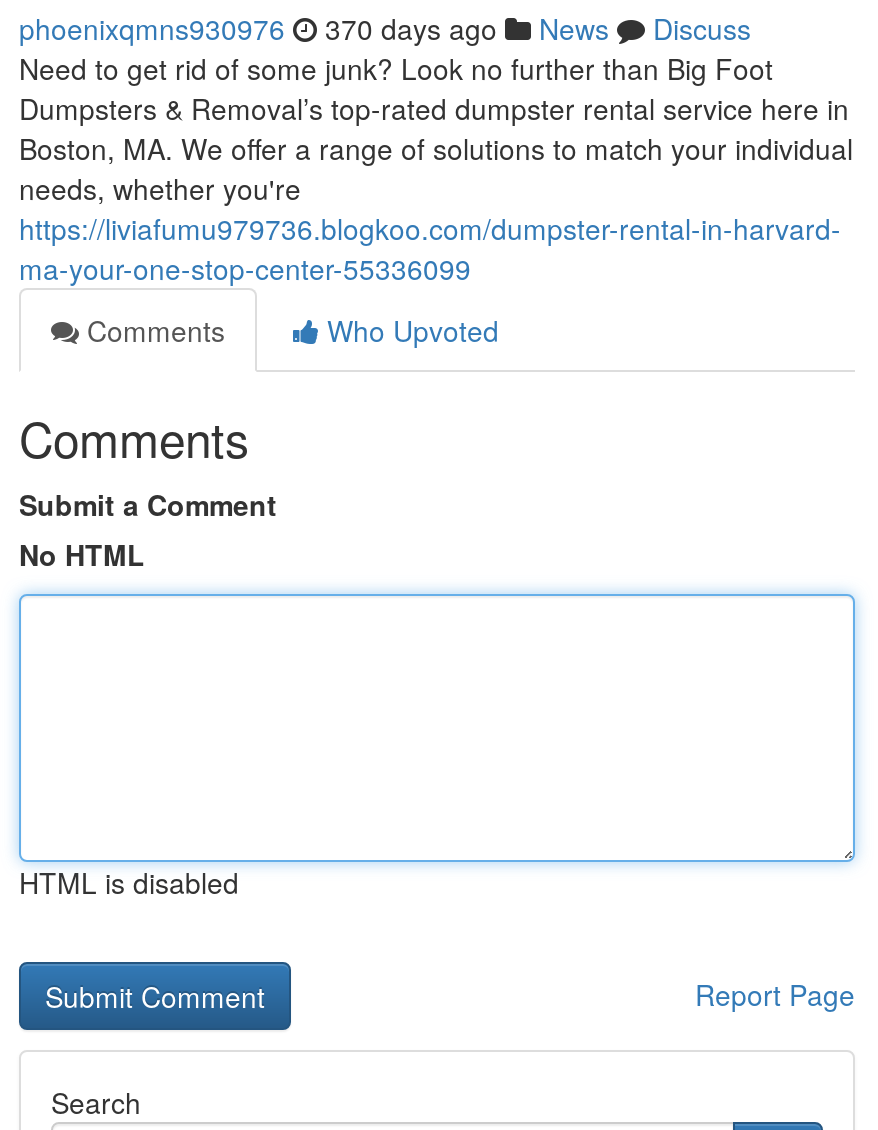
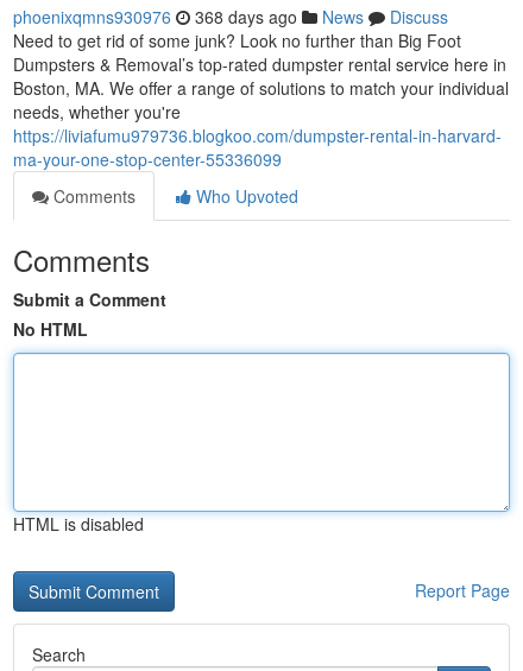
- phoenixqmns930976 370 days ago News Discuss
+ phoenixqmns930976 368 days ago News Discuss
